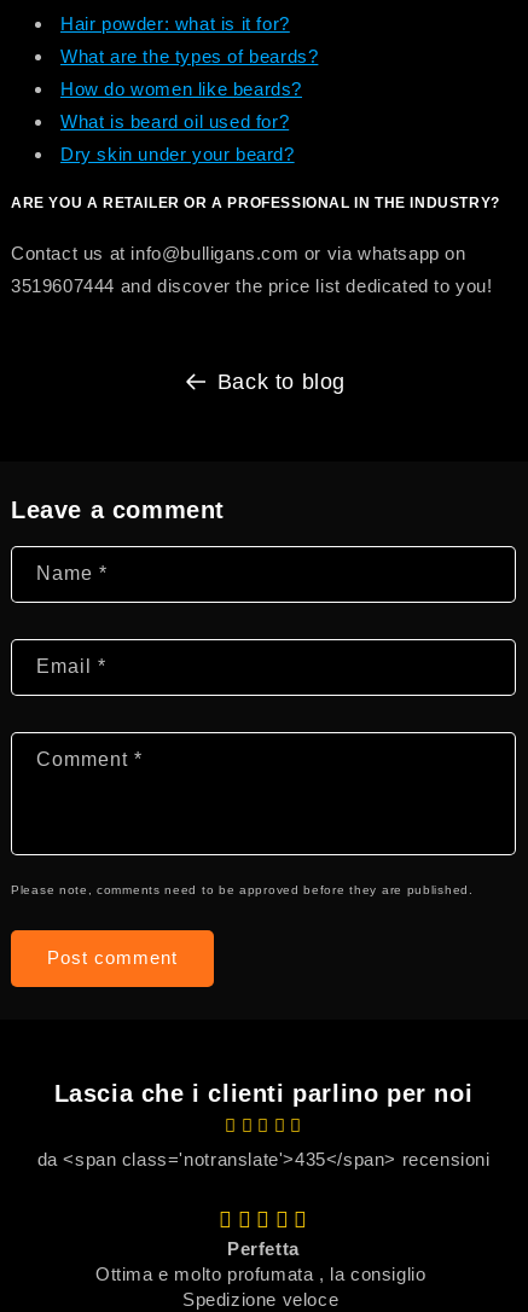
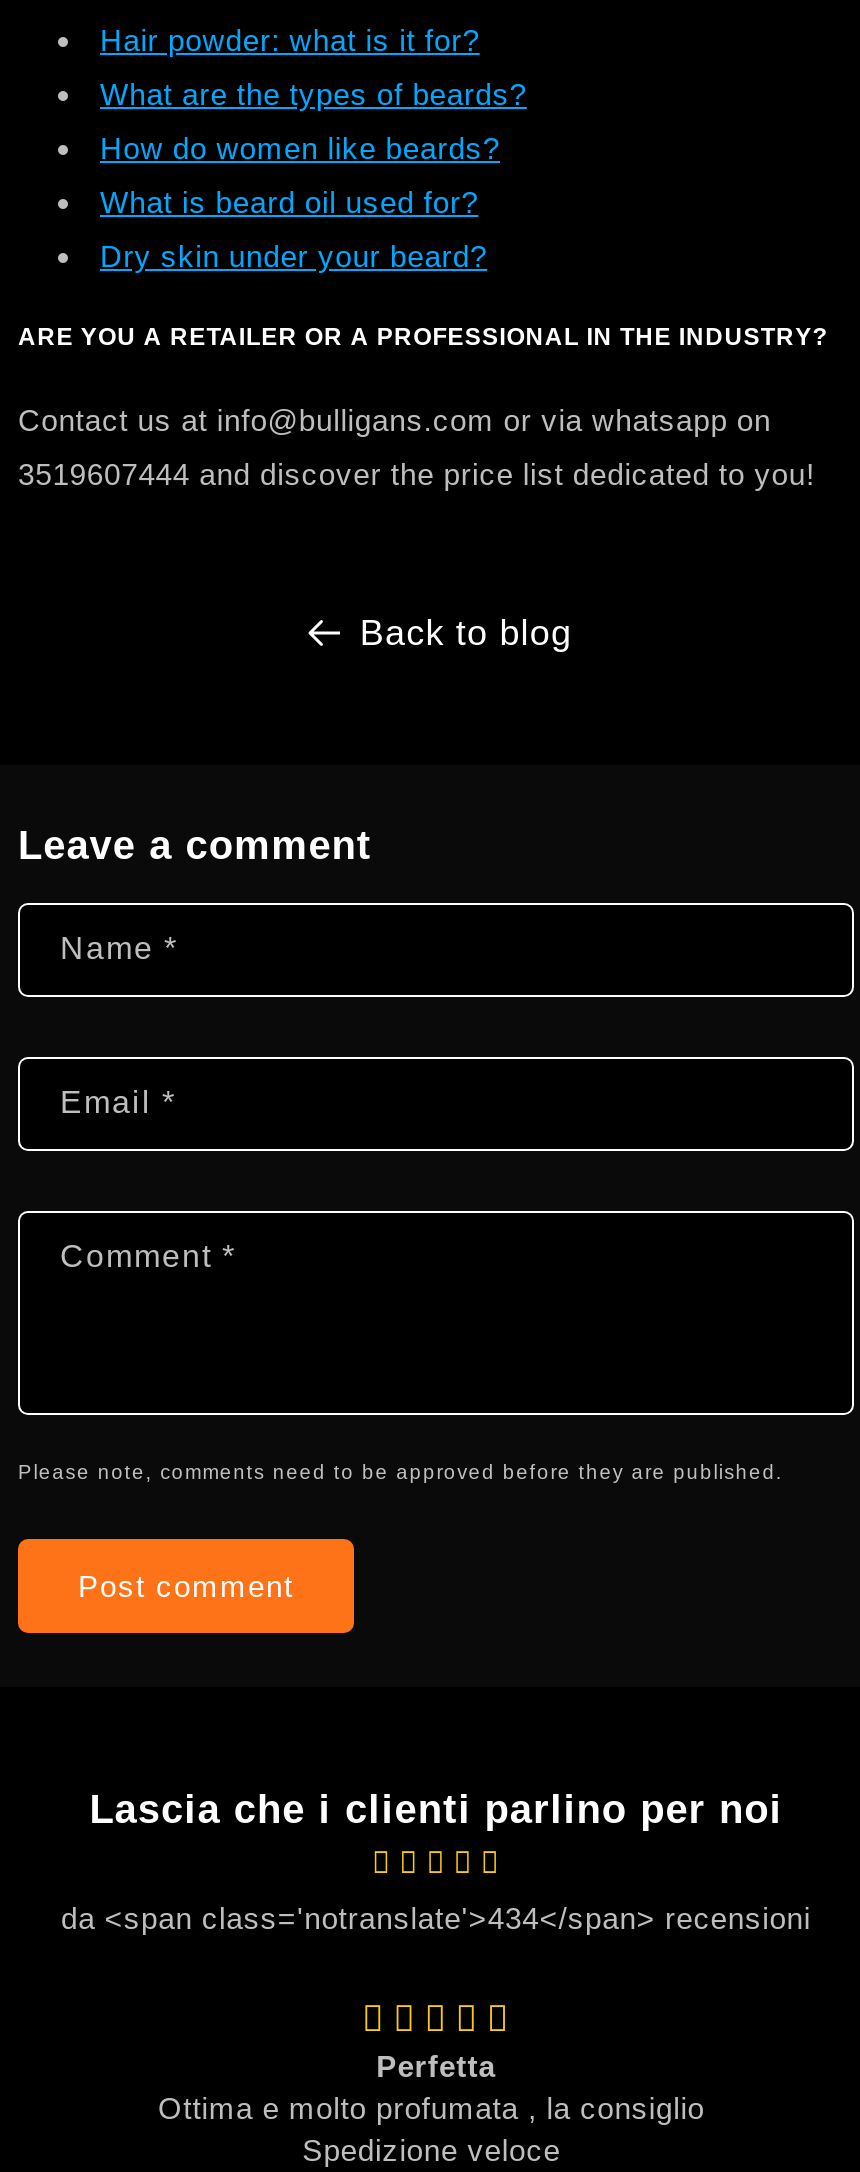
- da <span class='notranslate'>435</span> recensioni
+ da <span class='notranslate'>434</span> recensioni
